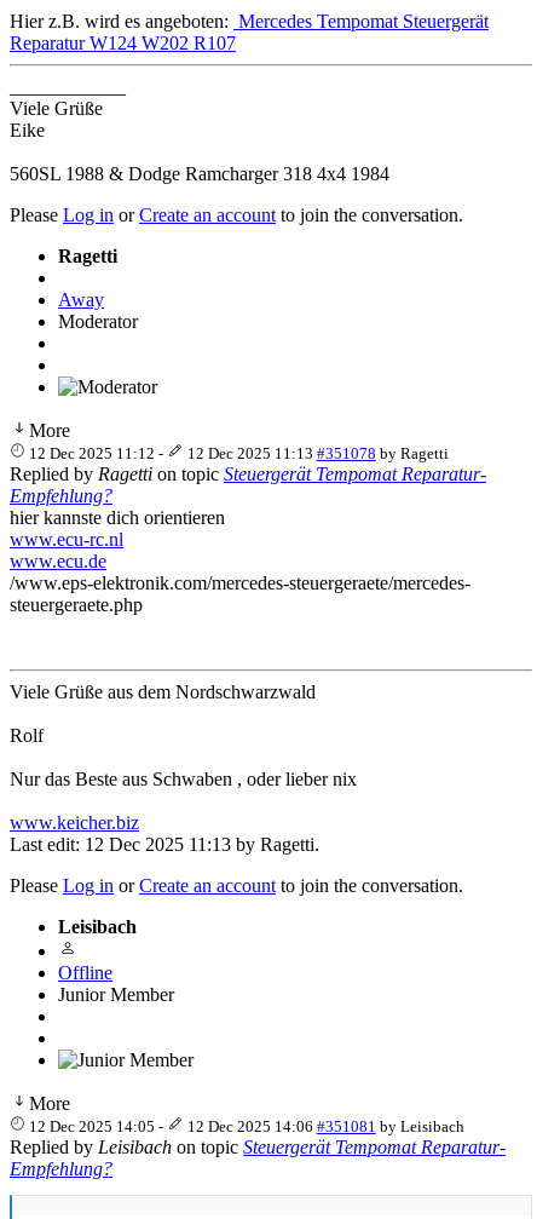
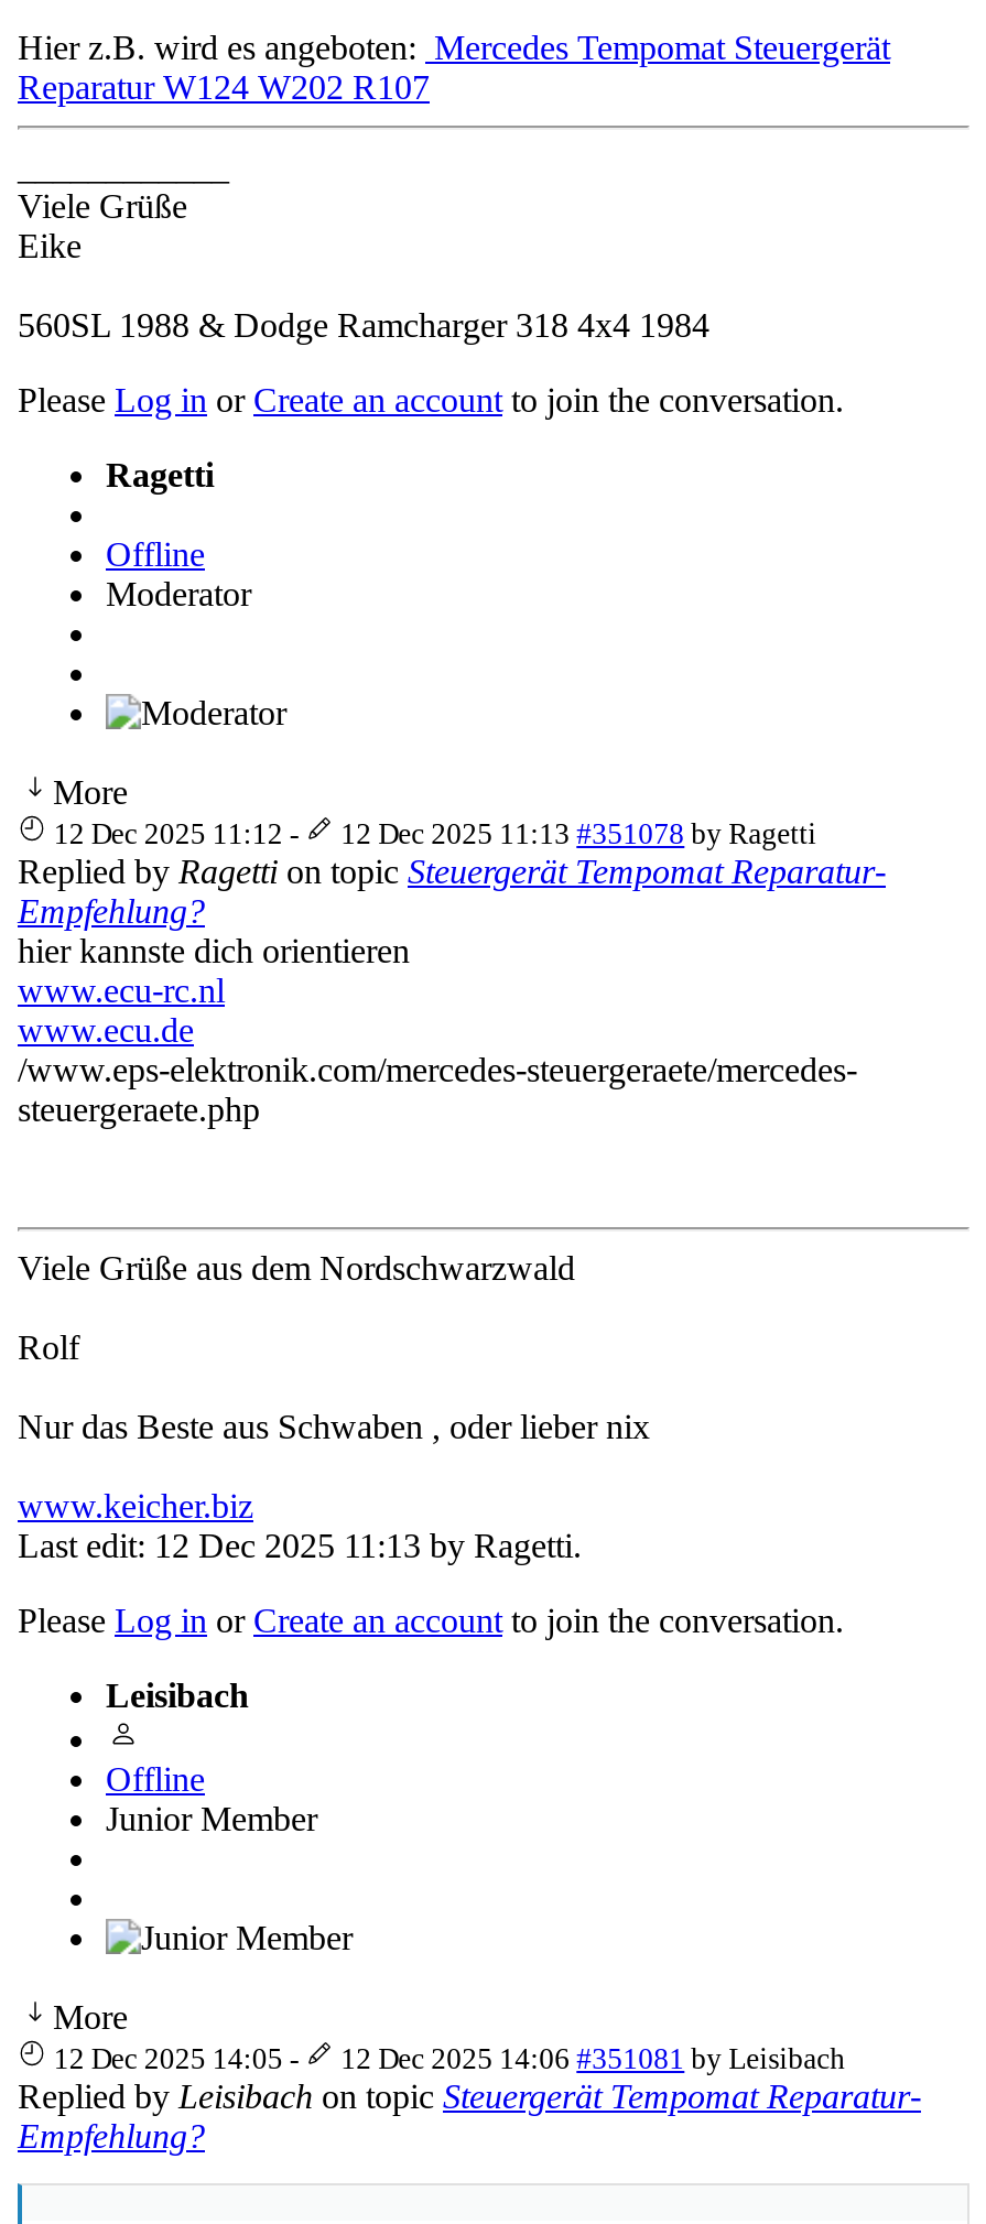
- Away
+ Offline
